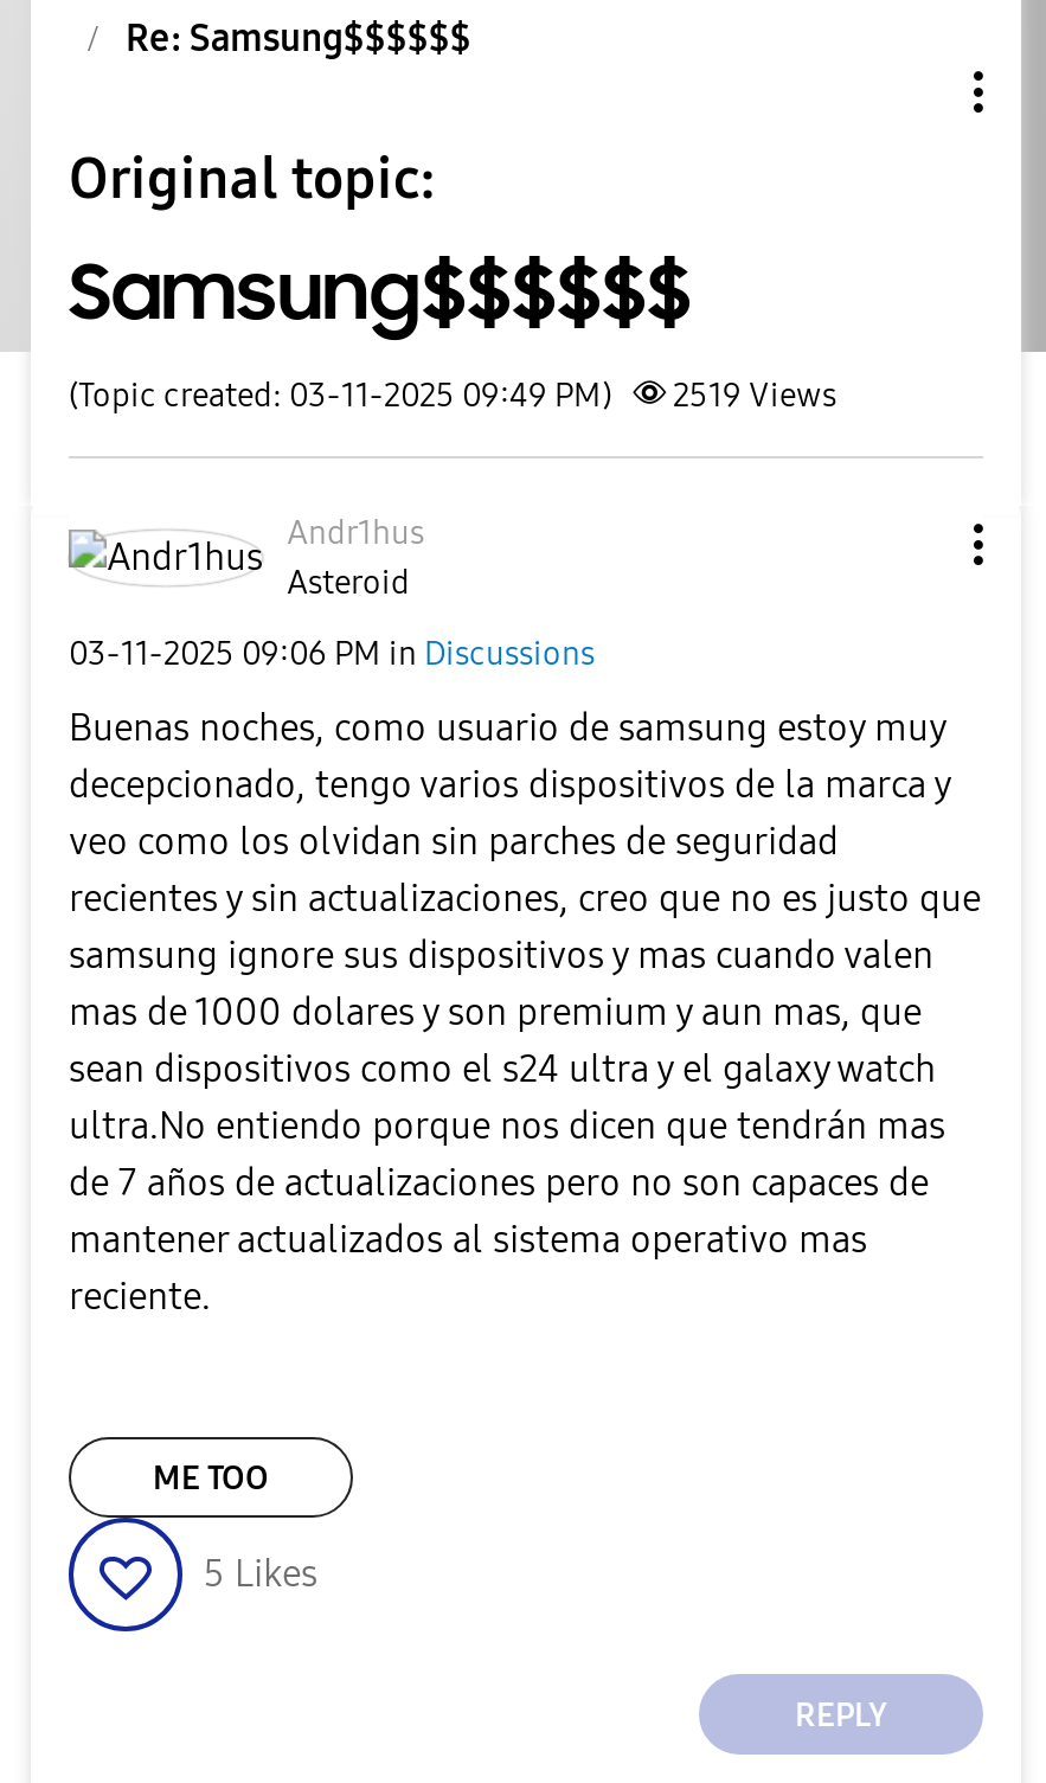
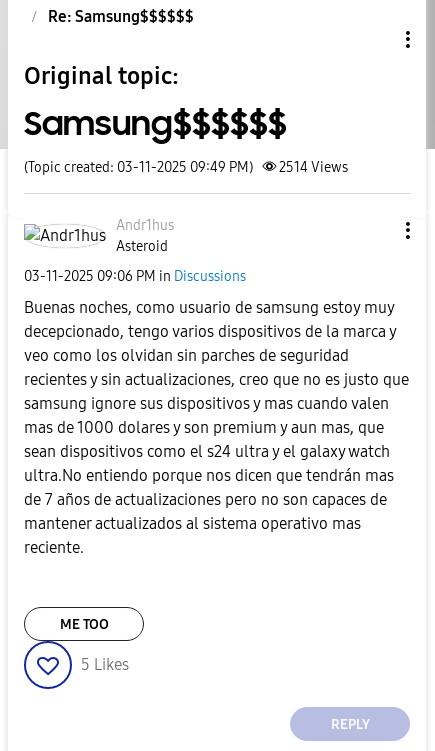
- (Topic created: 03-11-2025 09:49 PM) 2519 Views
+ (Topic created: 03-11-2025 09:49 PM) 2514 Views
